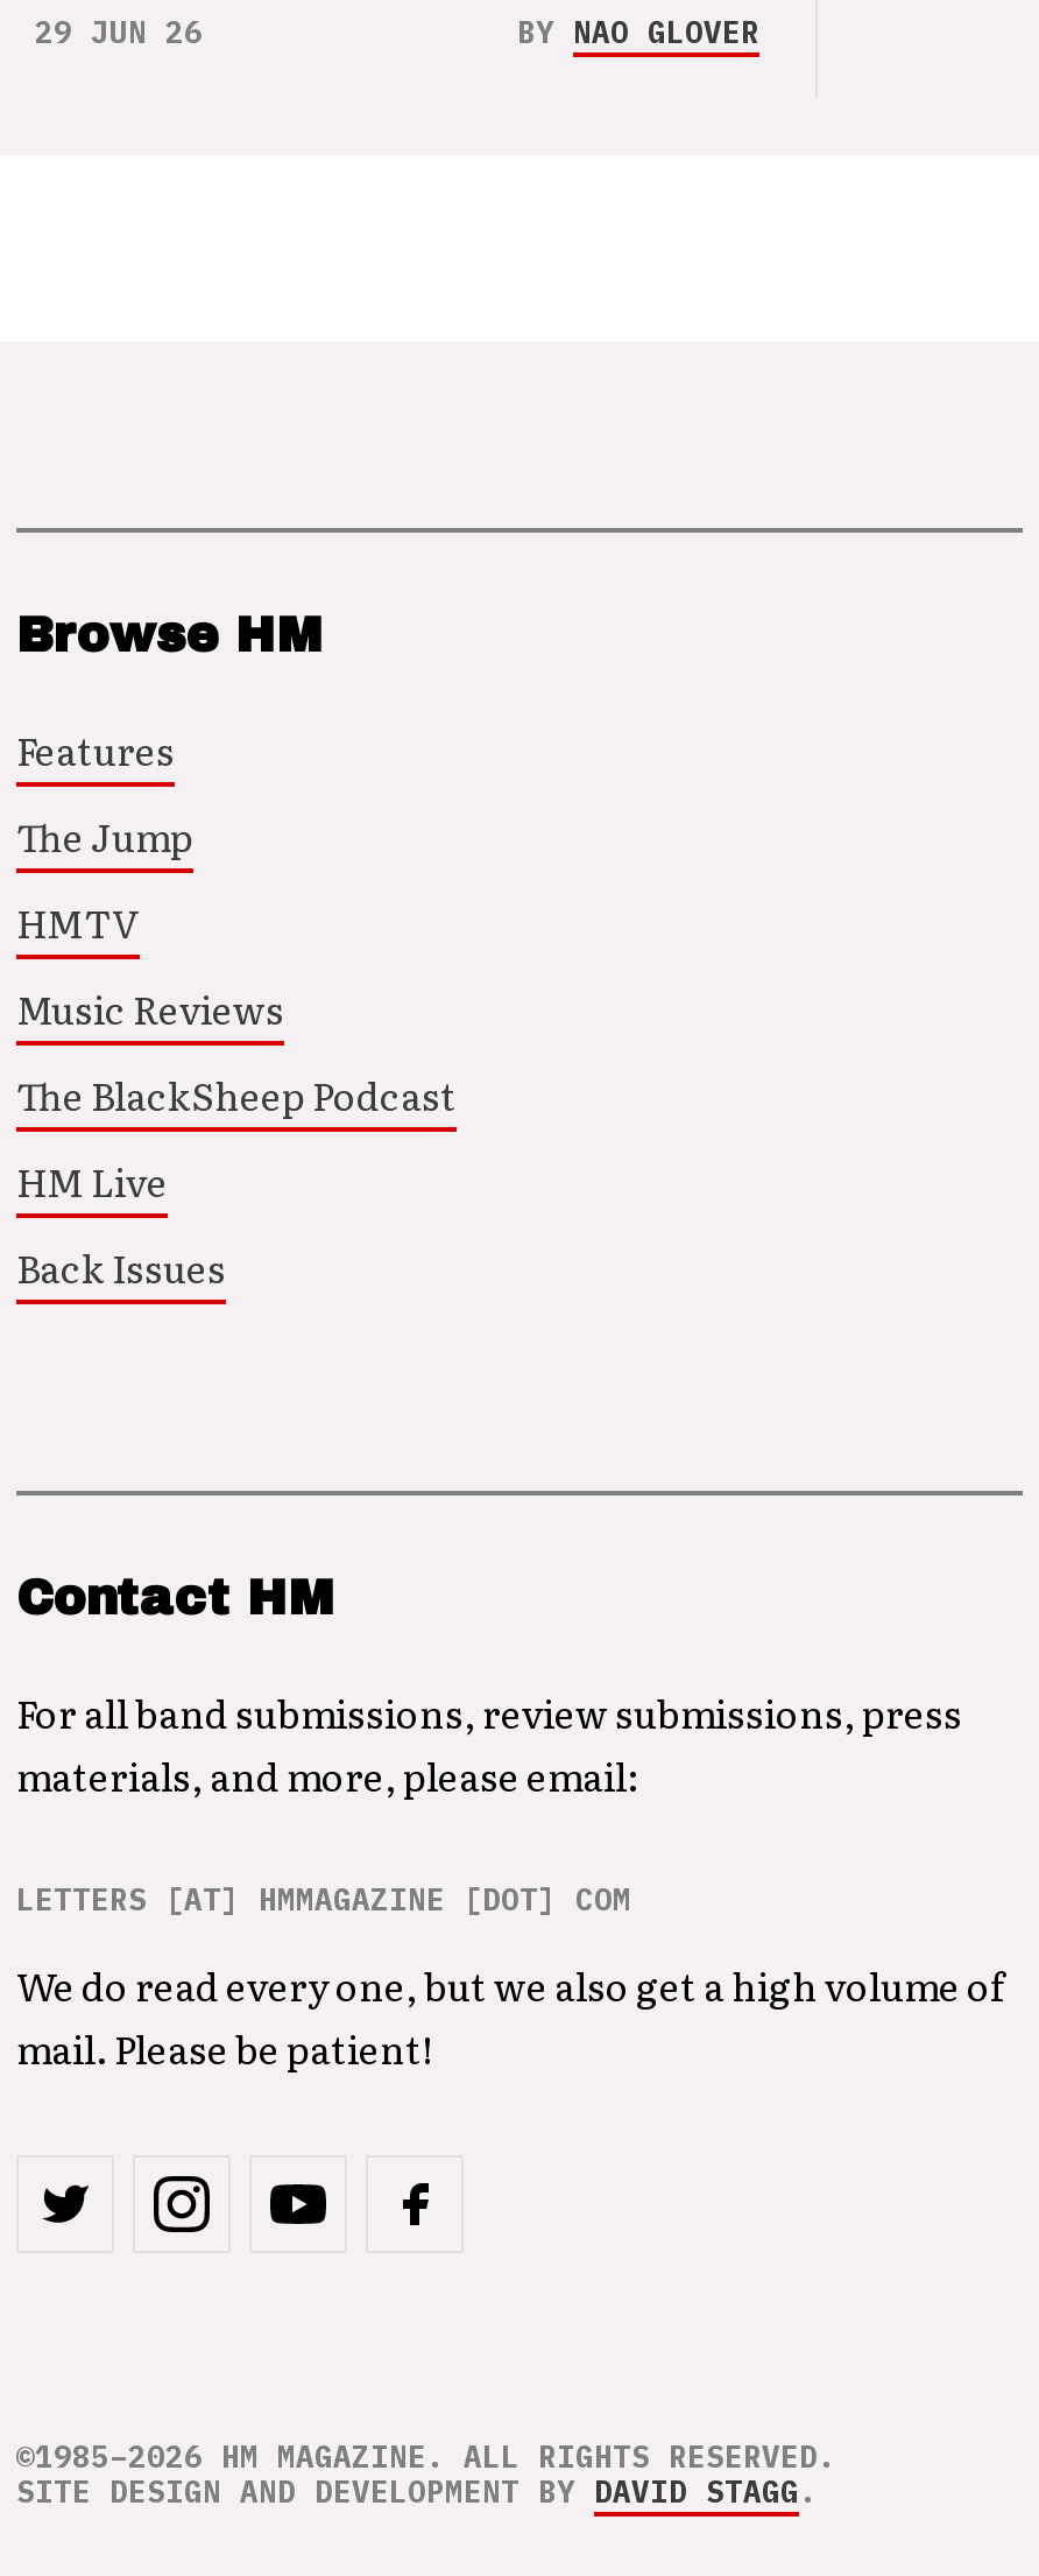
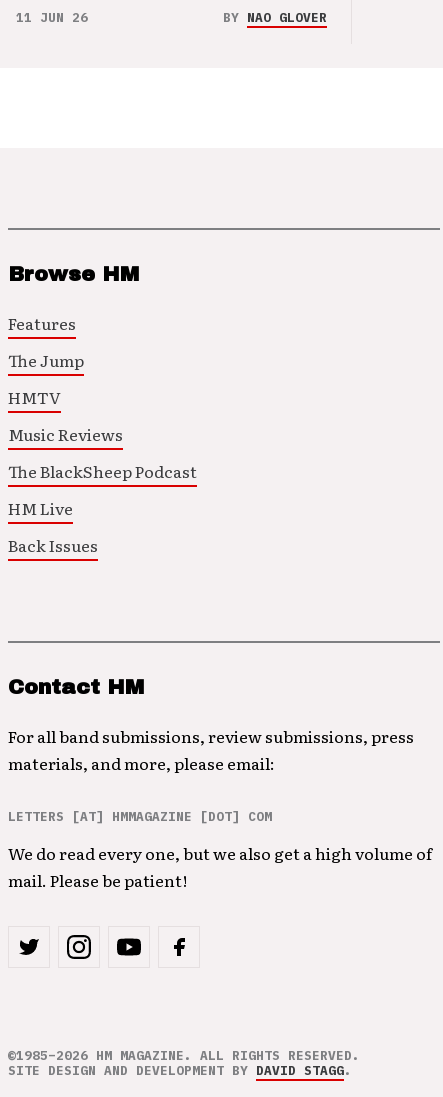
- 29 JUN 26
+ 11 JUN 26
